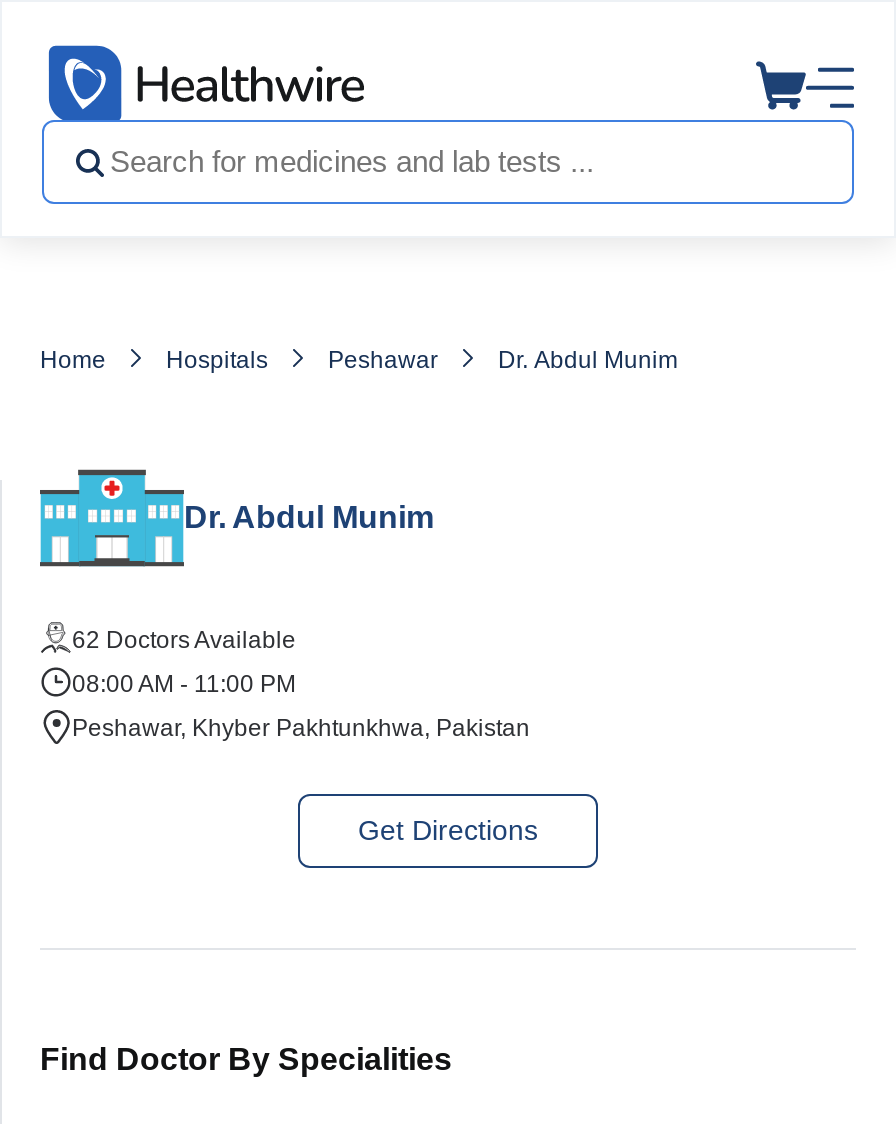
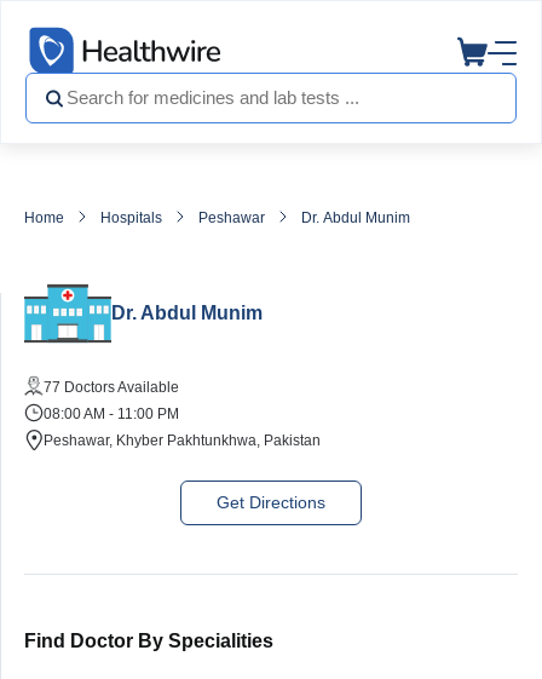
- 62 Doctors Available
+ 77 Doctors Available
